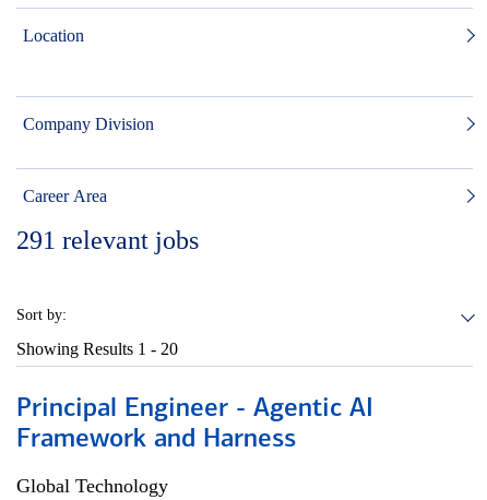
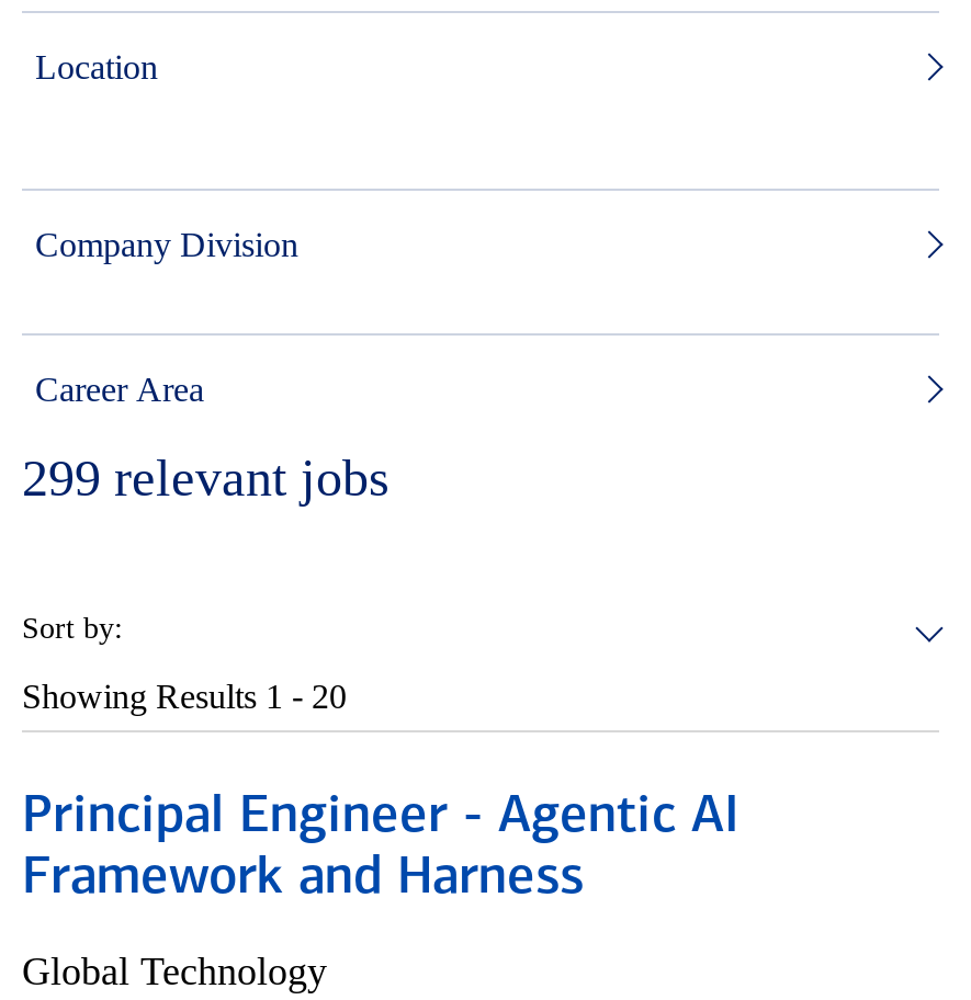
- 291 relevant jobs
+ 299 relevant jobs
